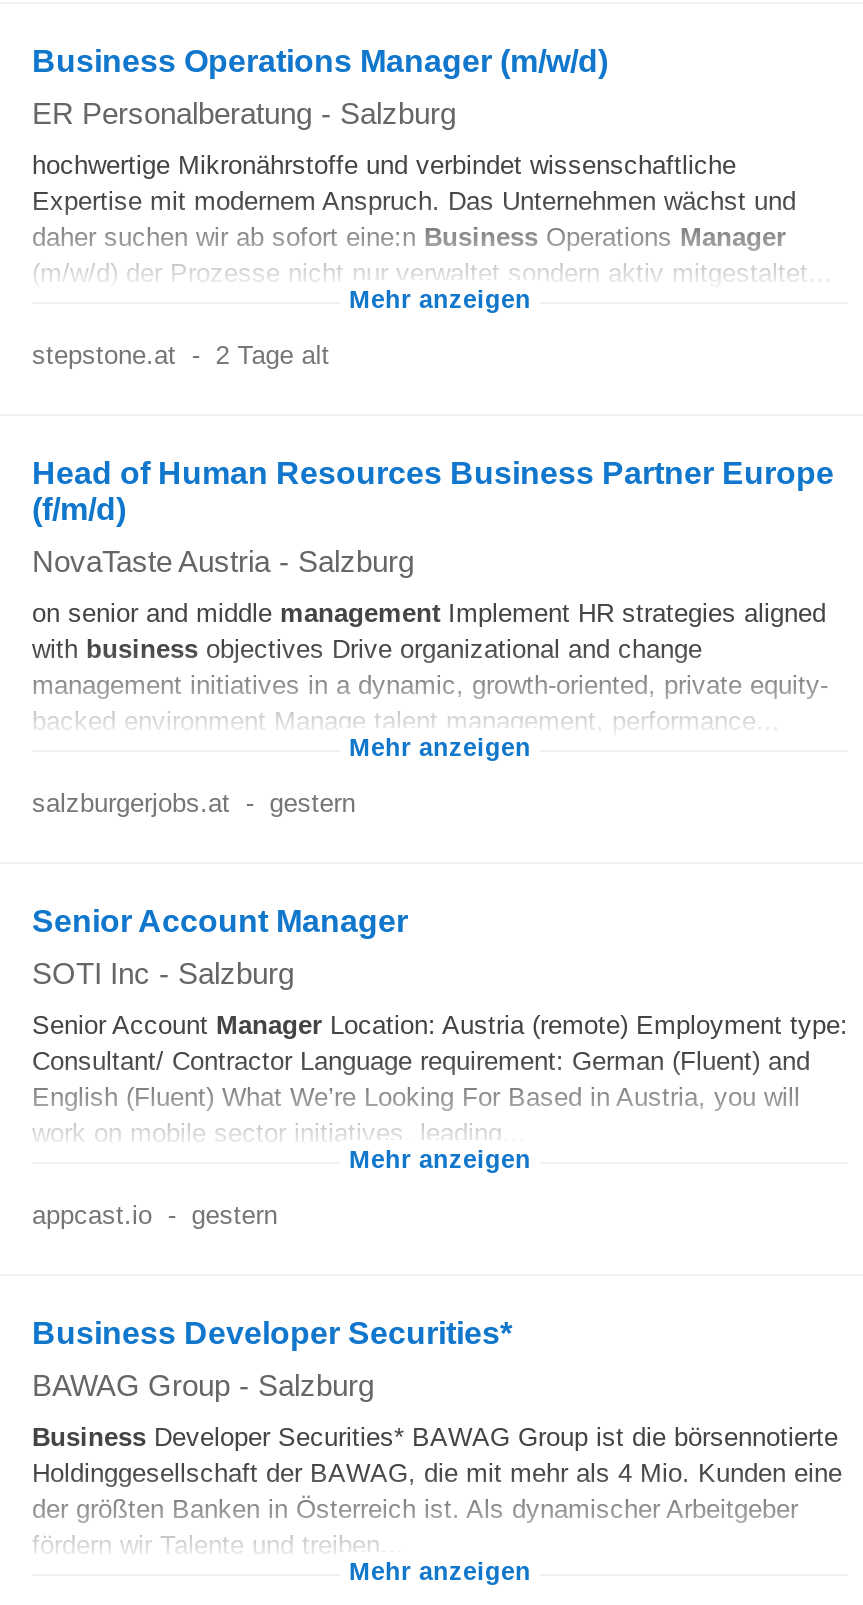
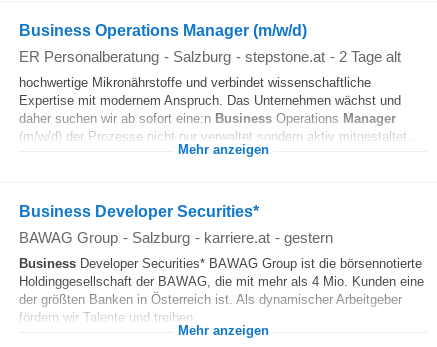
- ER Personalberatung - Salzburg
+ ER Personalberatung - Salzburg - stepstone.at - 2 Tage alt

- stepstone.at - 2 Tage alt

- Head of Human Resources Business Partner Europe
- (f/m/d)
- NovaTaste Austria - Salzburg
- on senior and middle management Implement HR strategies aligned
- with business objectives Drive organizational and change
- management initiatives in a dynamic, growth-oriented, private equity-
- backed environment Manage talent management, performance...
- Mehr anzeigen
- salzburgerjobs.at - gestern

- Senior Account Manager
- SOTI Inc - Salzburg
- Senior Account Manager Location: Austria (remote) Employment type:
- Consultant/ Contractor Language requirement: German (Fluent) and
- English (Fluent) What We’re Looking For Based in Austria, you will
- work on mobile sector initiatives, leading...
- Mehr anzeigen
- appcast.io - gestern

- BAWAG Group - Salzburg
+ BAWAG Group - Salzburg - karriere.at - gestern
